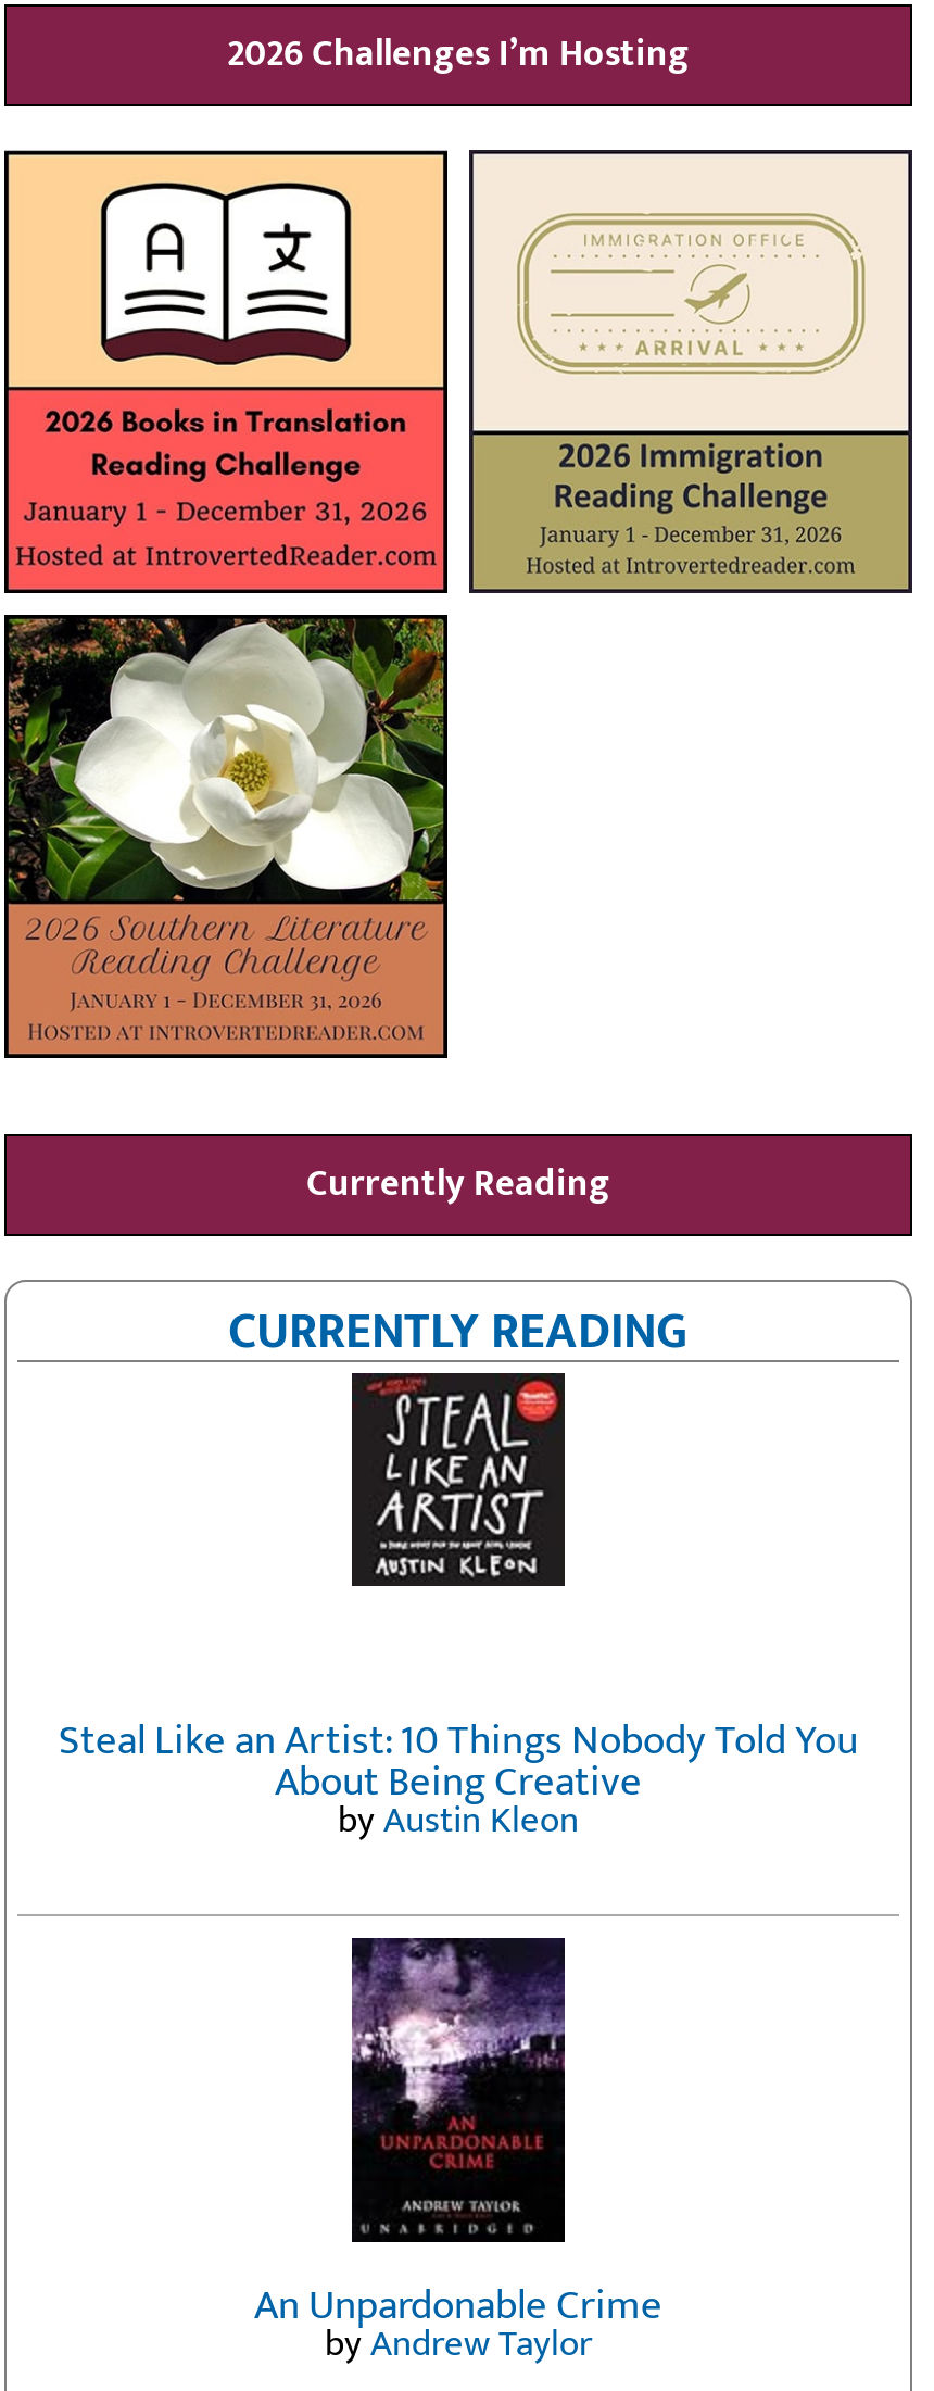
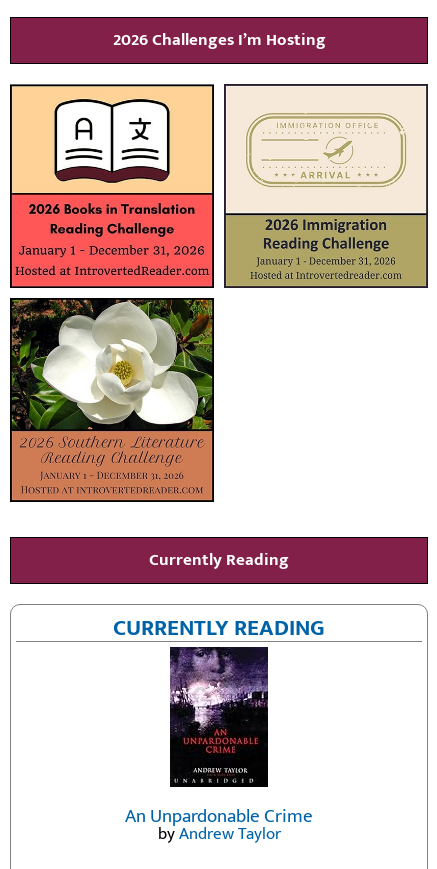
- [image]
- Steal Like an Artist: 10 Things Nobody Told You
- About Being Creative
- byAustin Kleon
